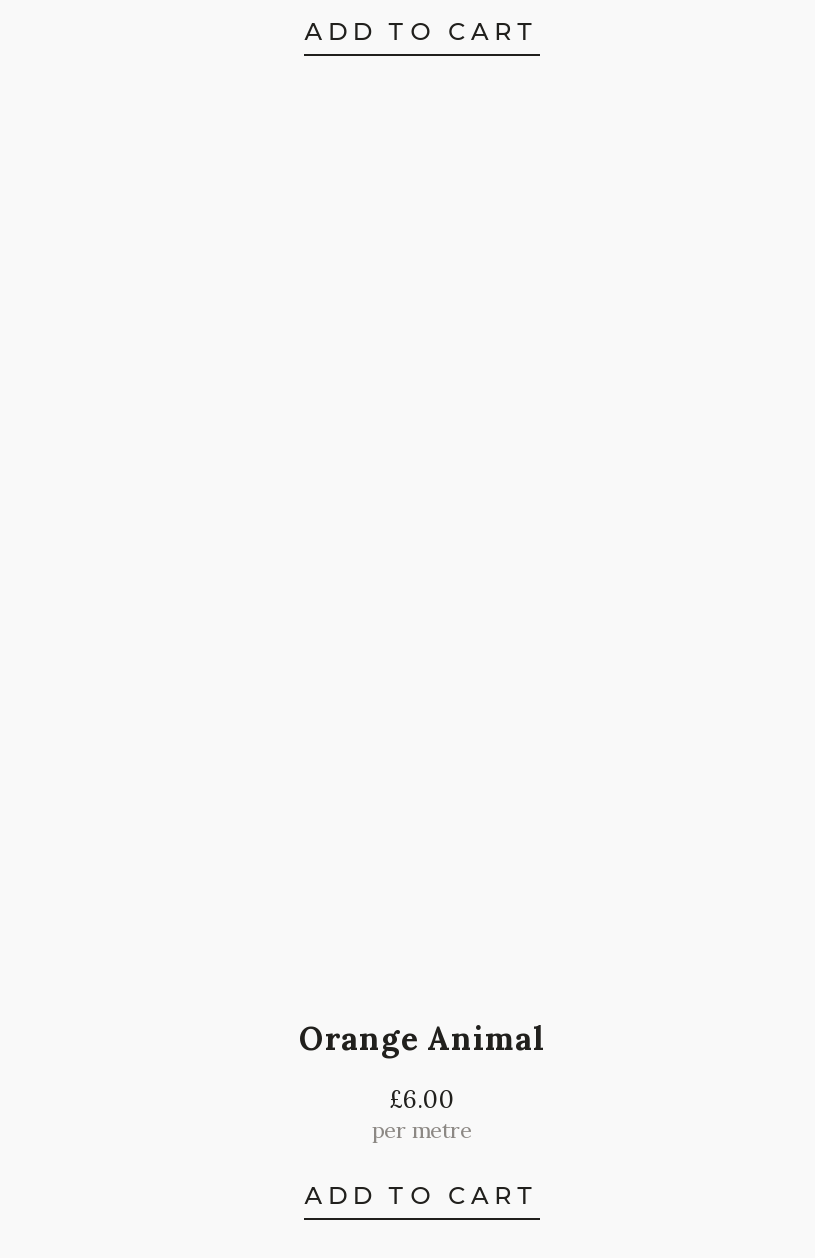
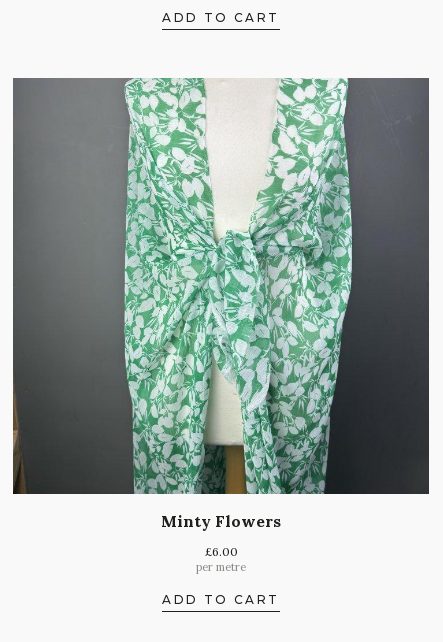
+ [image]

- Orange Animal
+ Minty Flowers
